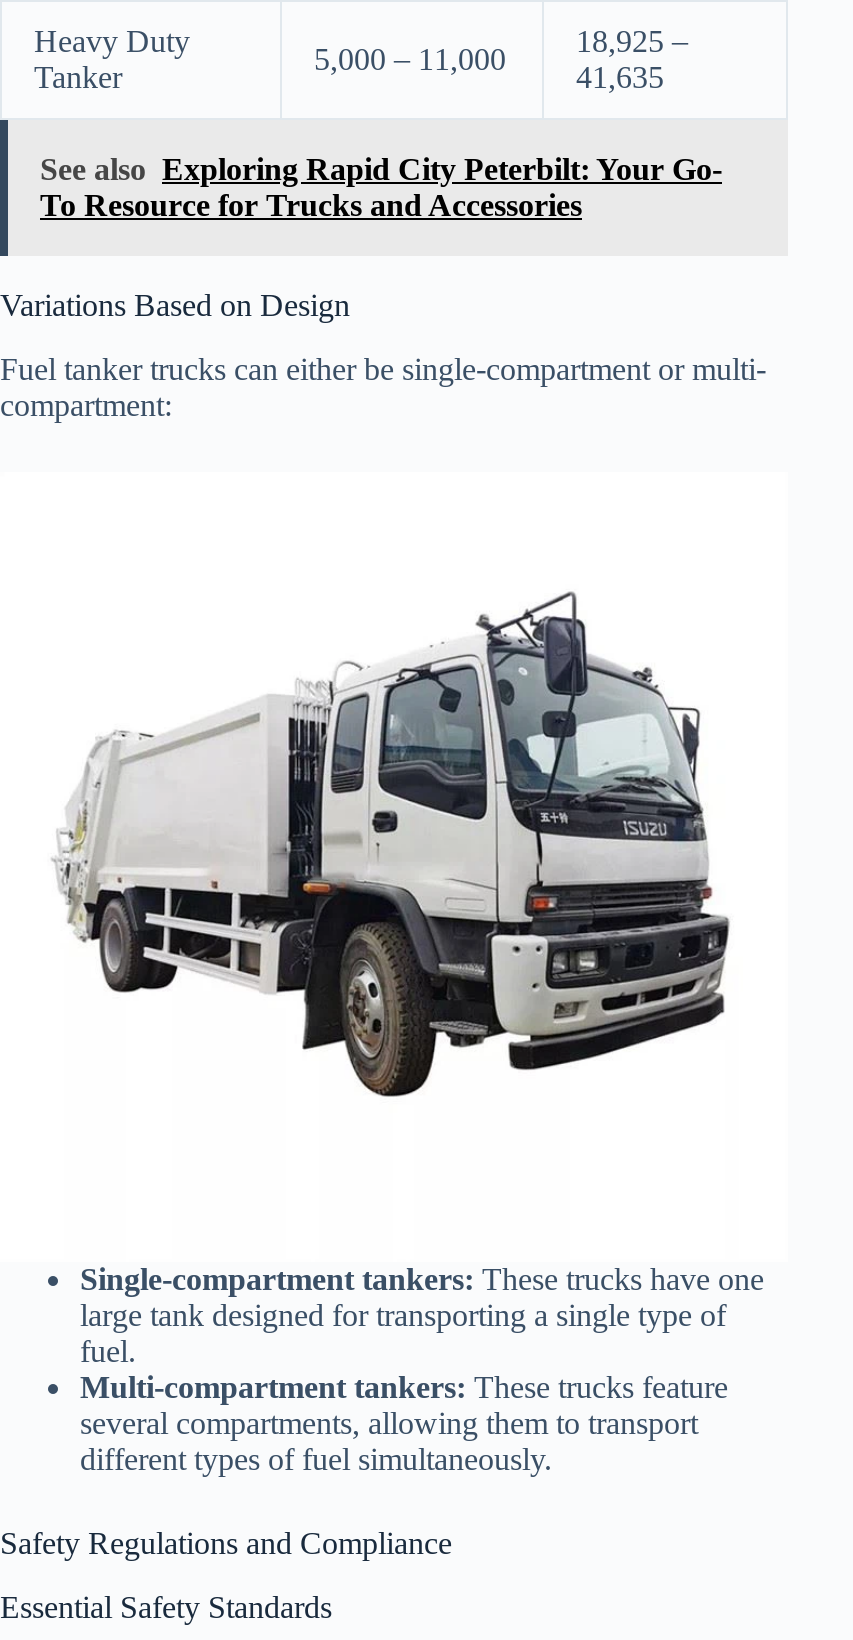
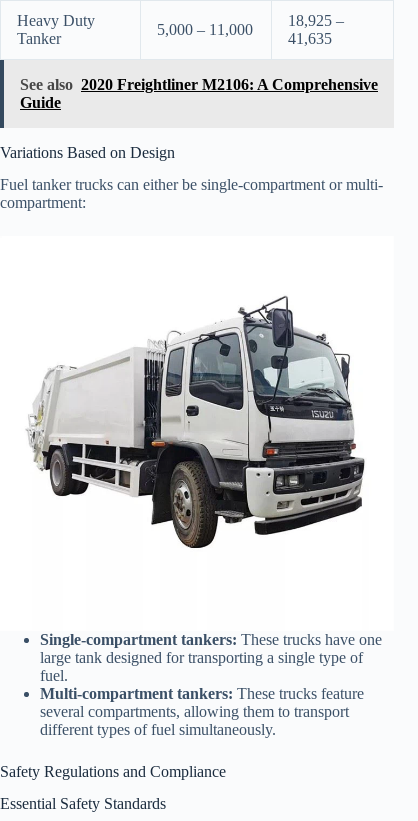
- See also Exploring Rapid City Peterbilt: Your Go-
- To Resource for Trucks and Accessories
+ See also 2020 Freightliner M2106: A Comprehensive
+ Guide
